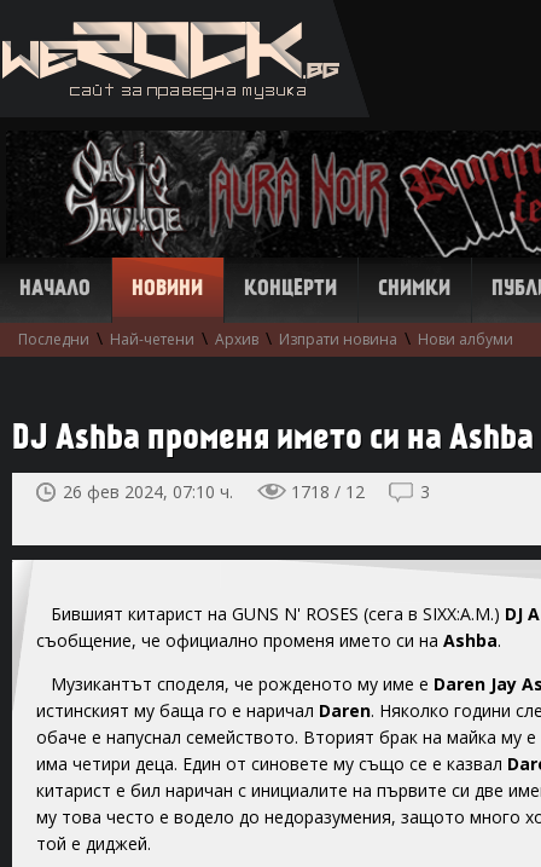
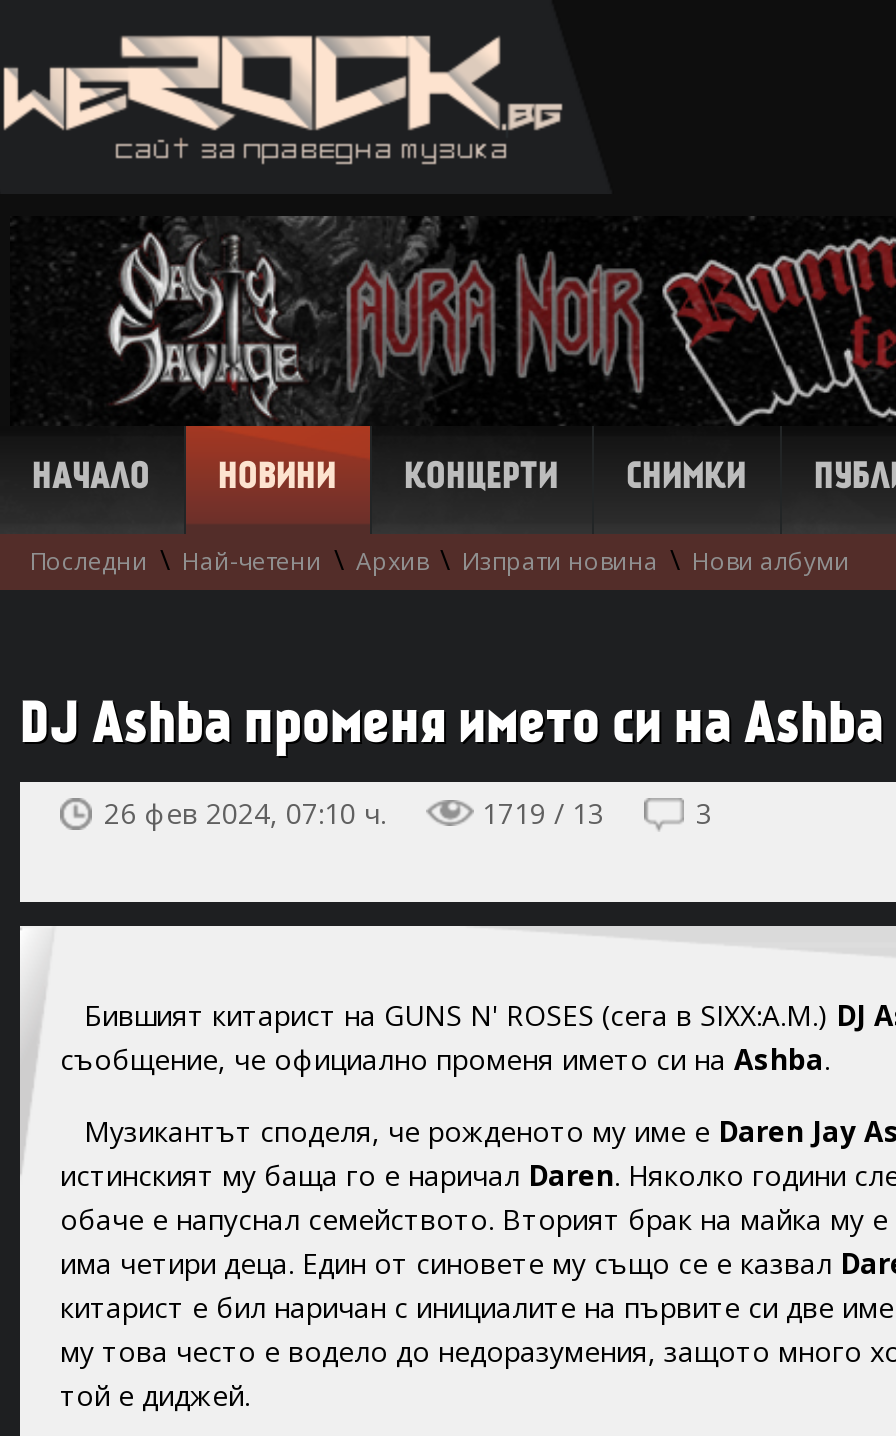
- 1718 / 12
+ 1719 / 13
